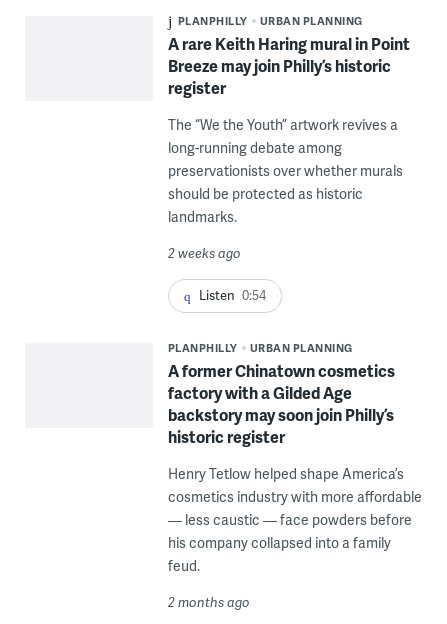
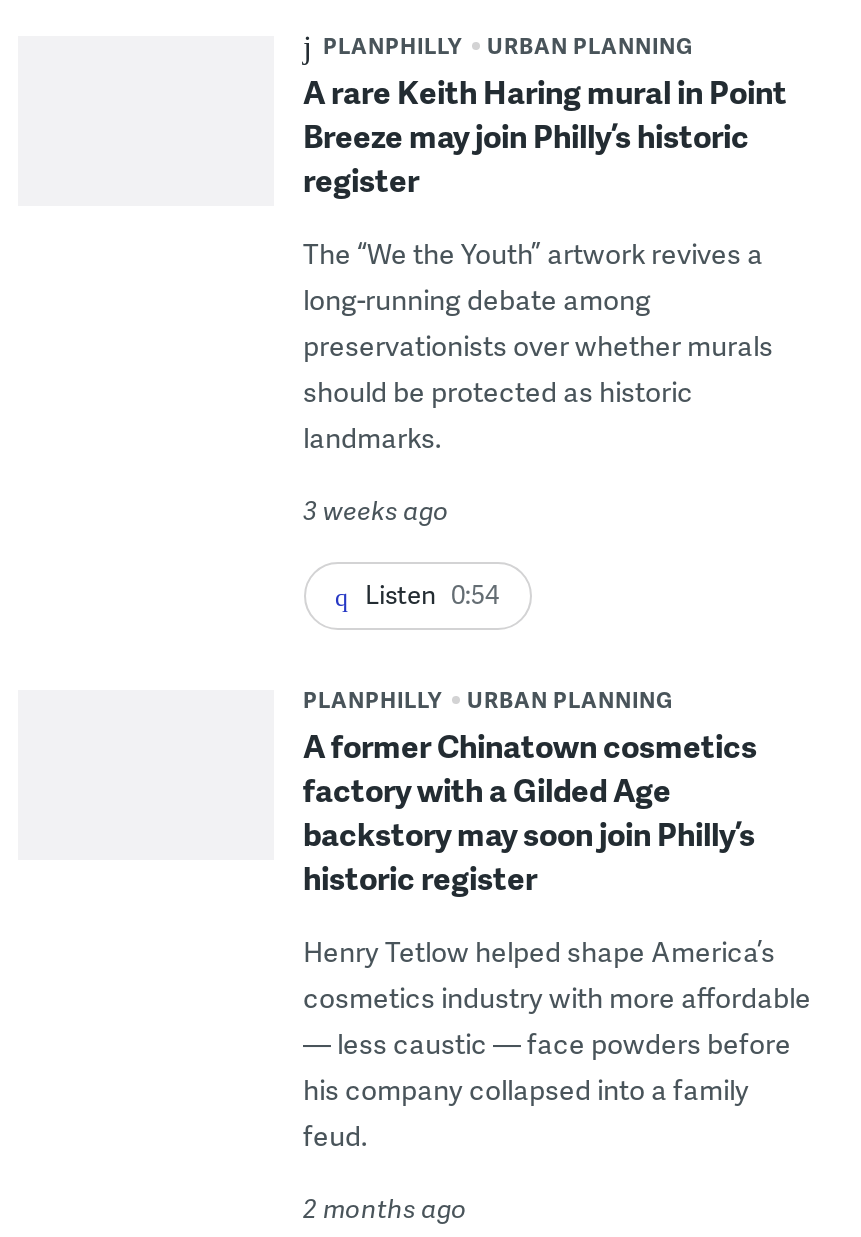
- 2 weeks ago
+ 3 weeks ago
